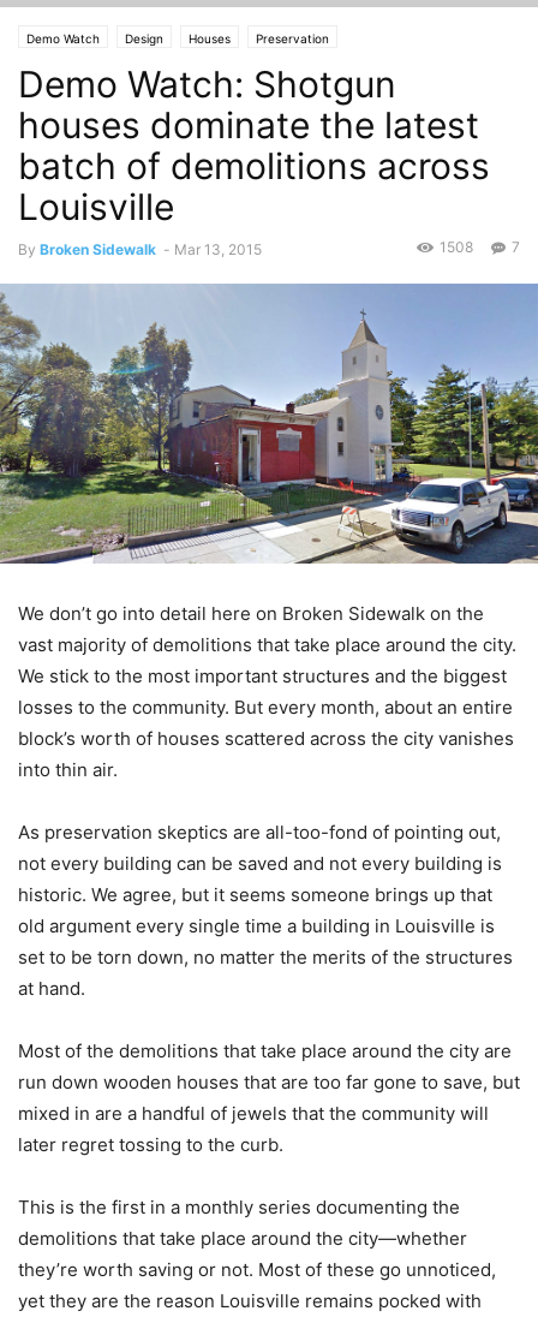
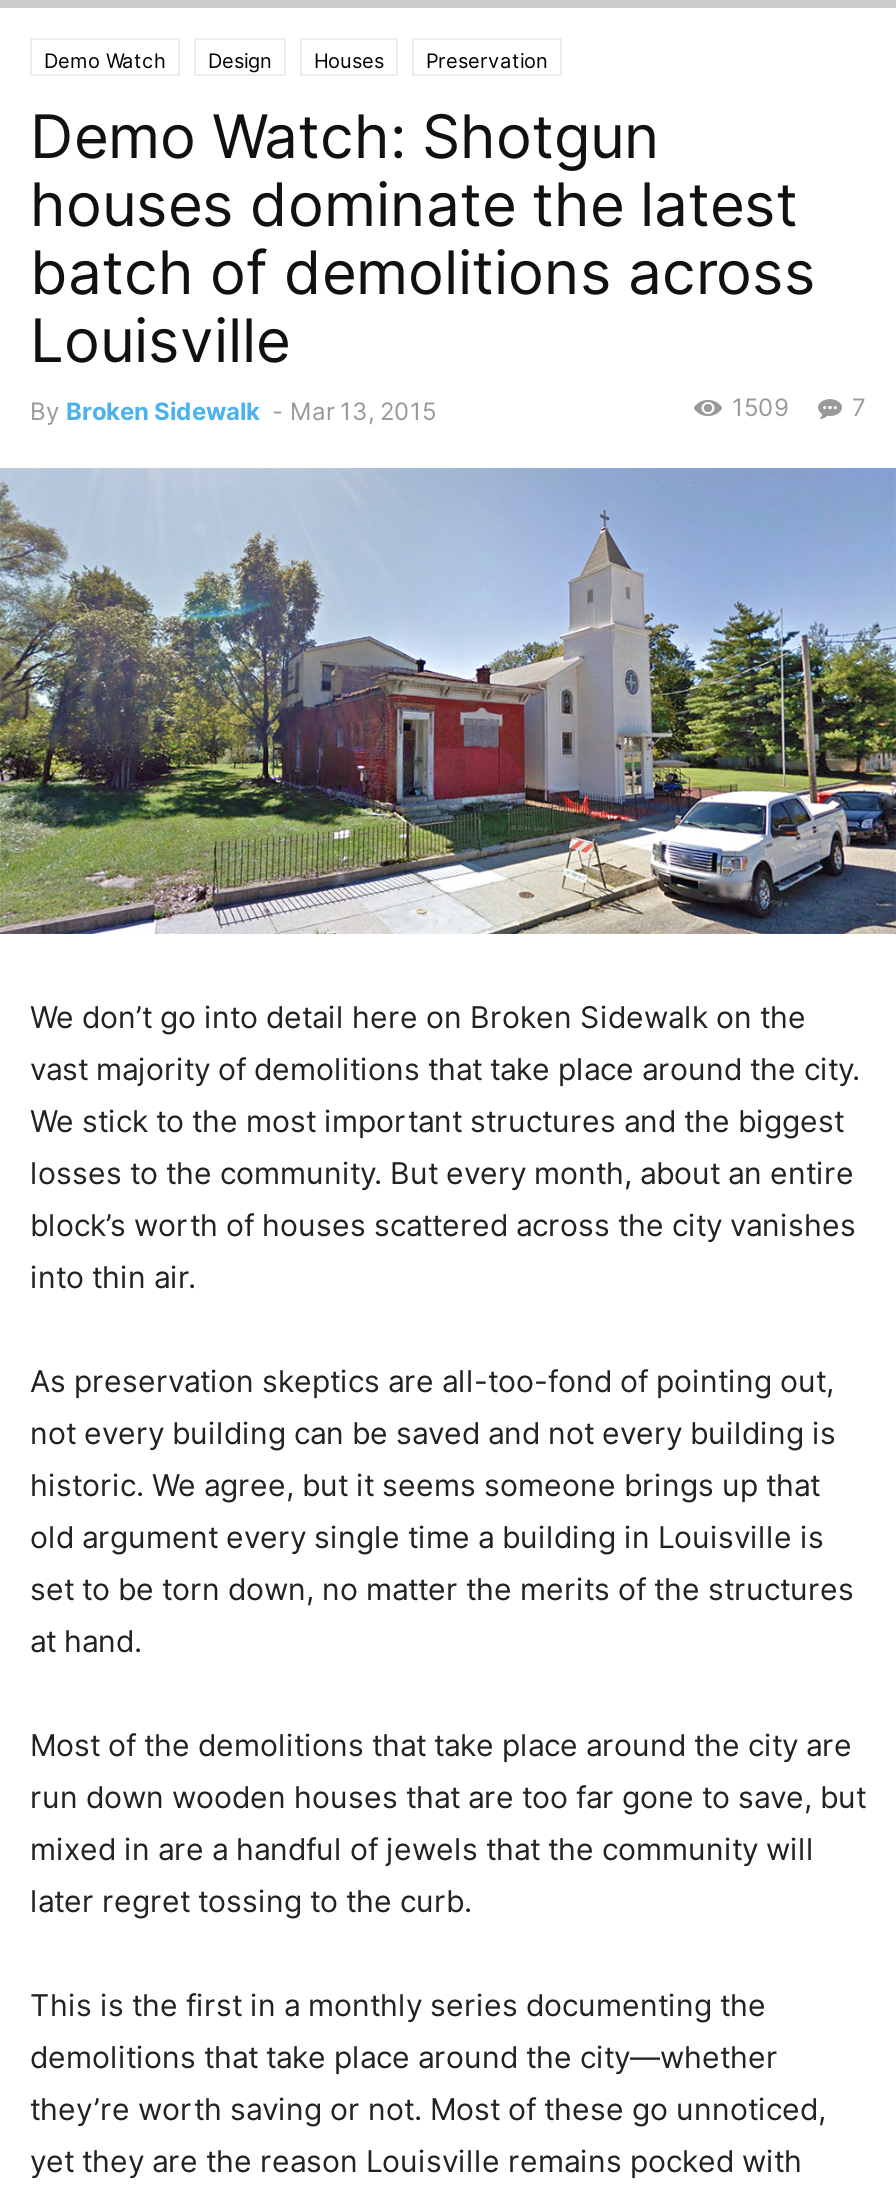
- 1508
+ 1509
